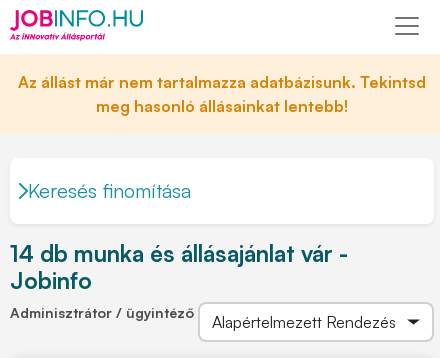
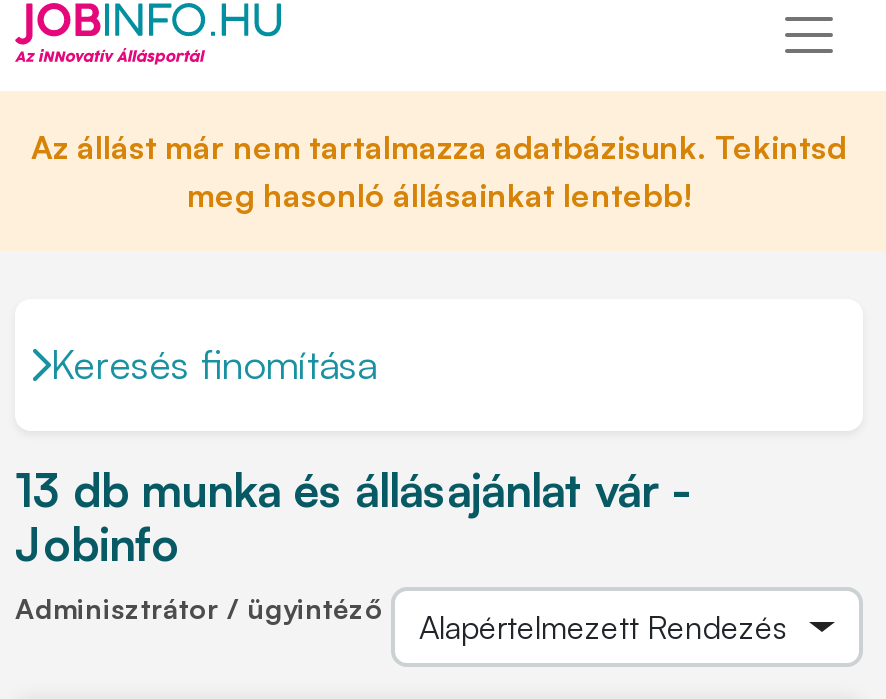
- 14 db munka és állásajánlat vár -
+ 13 db munka és állásajánlat vár -
